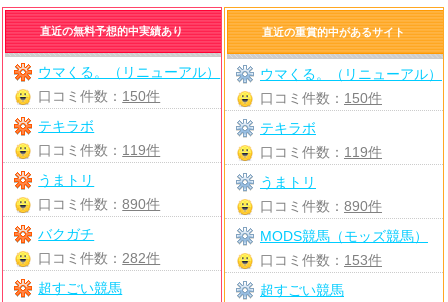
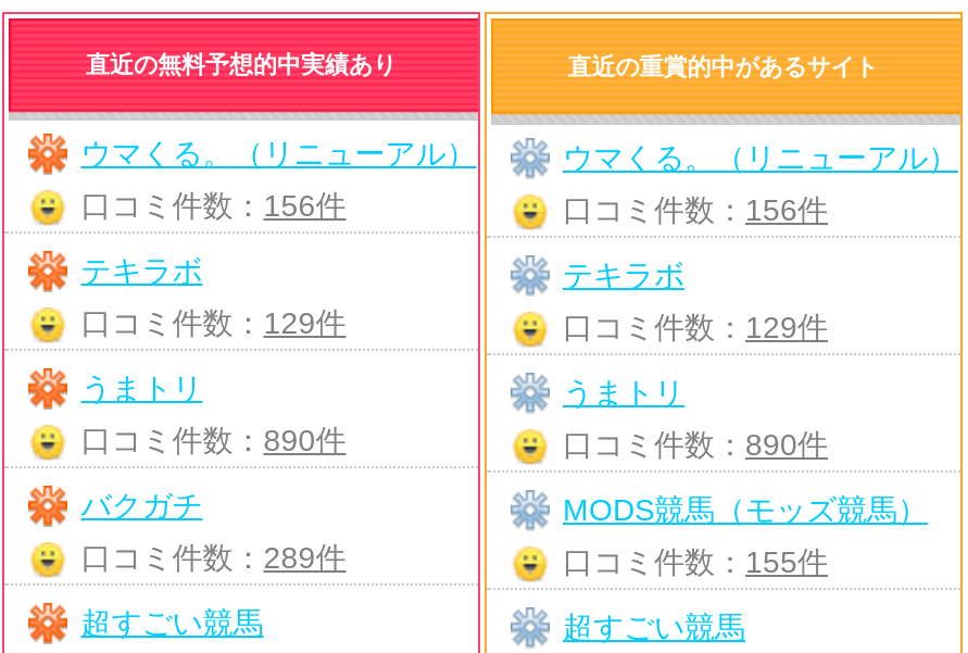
- 口コミ件数：150件
+ 口コミ件数：156件

- 口コミ件数：150件
+ 口コミ件数：156件

- 口コミ件数：119件
+ 口コミ件数：129件

- 口コミ件数：119件
+ 口コミ件数：129件

- 口コミ件数：282件
+ 口コミ件数：289件

- 口コミ件数：153件
+ 口コミ件数：155件
